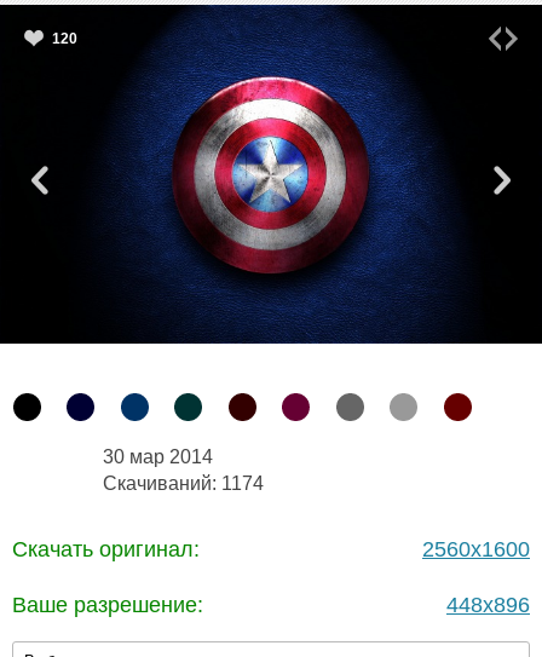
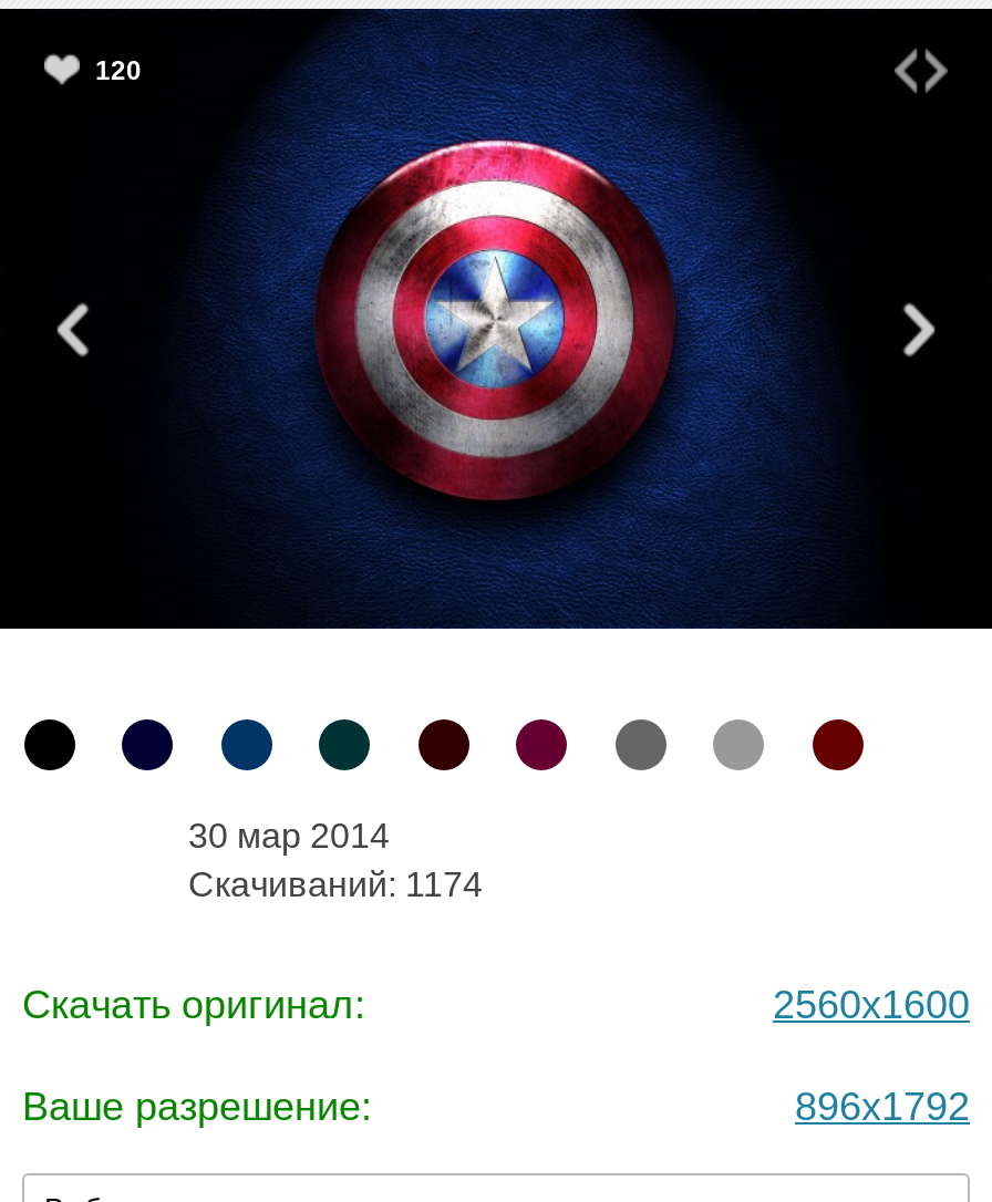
- 448x896
+ 896x1792
